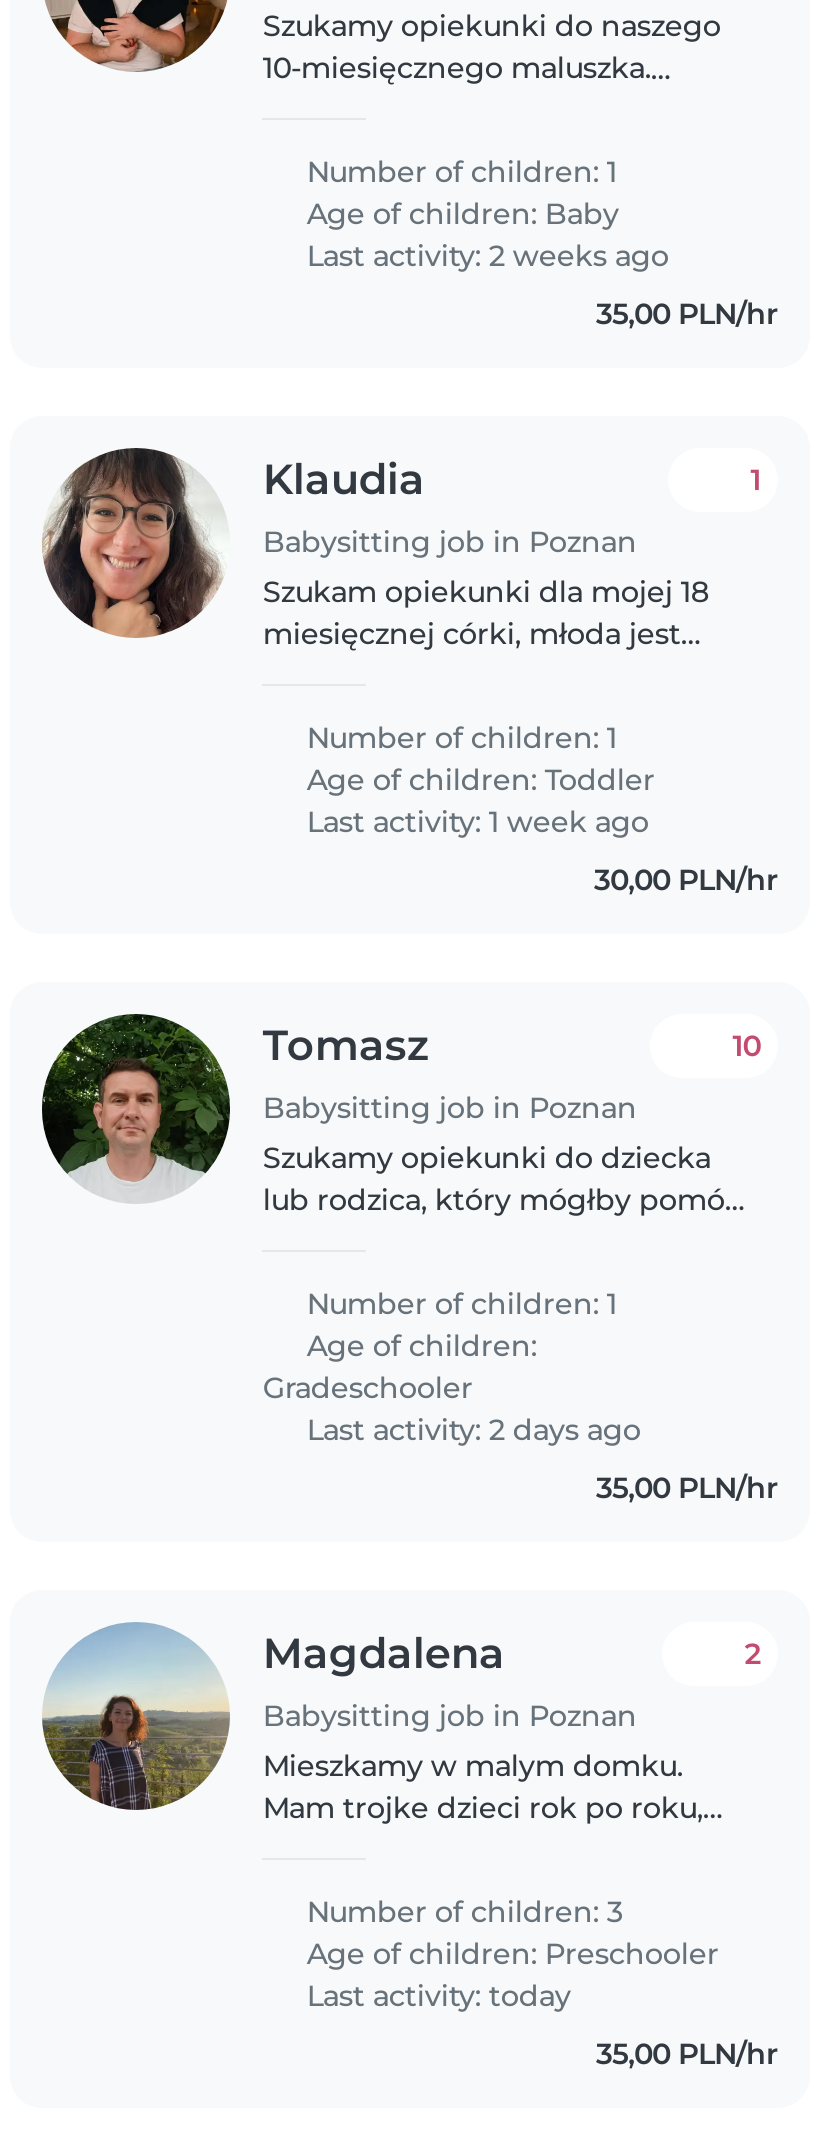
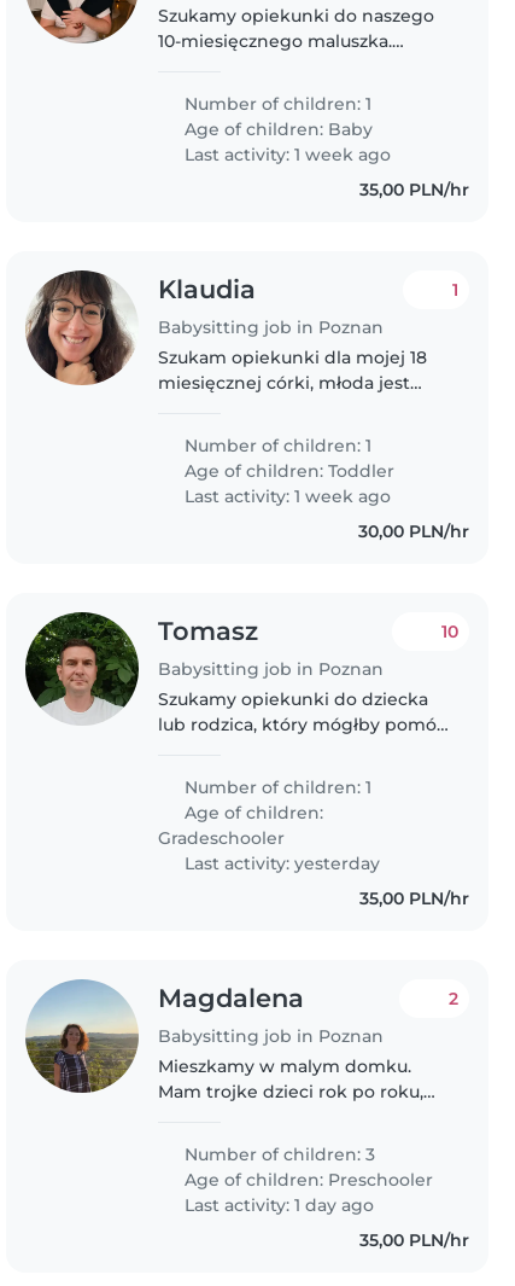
- Last activity: 2 weeks ago
+ Last activity: 1 week ago

- Last activity: 2 days ago
+ Last activity: yesterday

- Last activity: today
+ Last activity: 1 day ago
